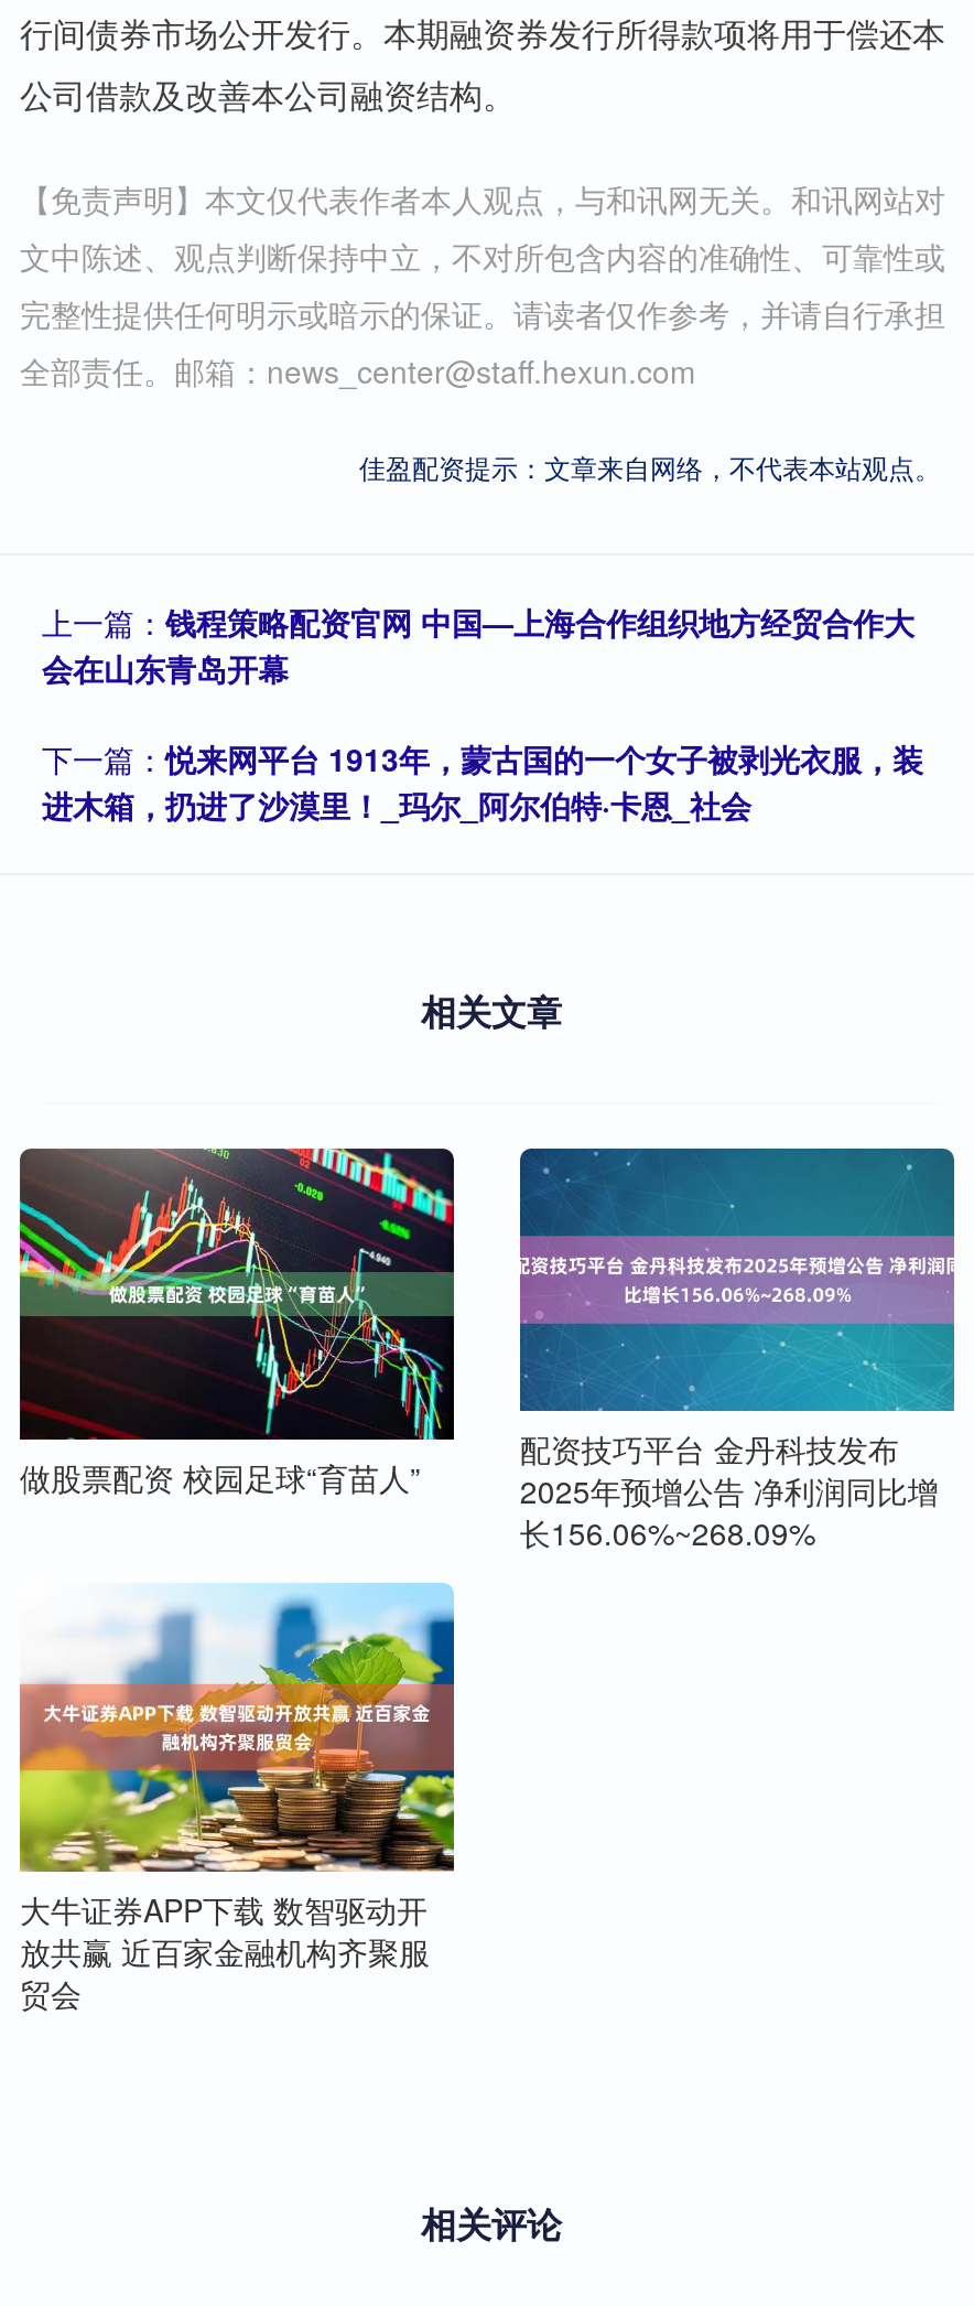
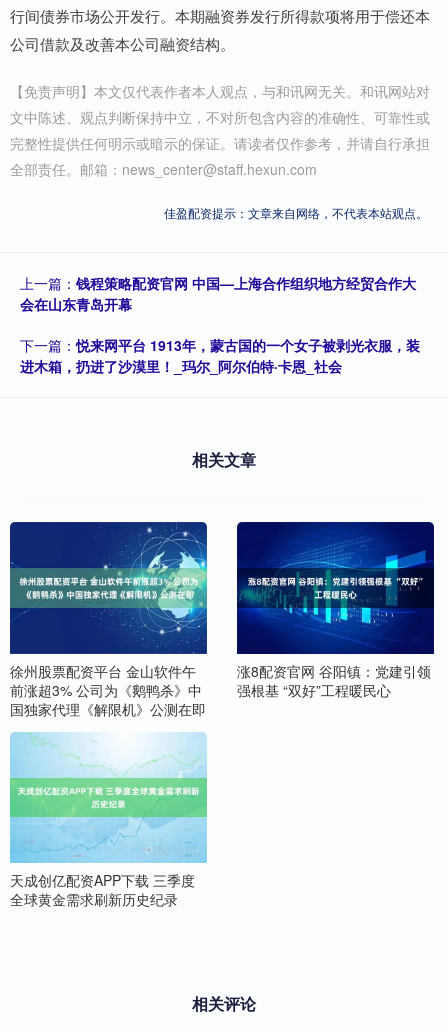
- [image]
- 做股票配资 校园足球“育苗人”
+ [image]
+ 徐州股票配资平台 金山软件午
+ 前涨超3% 公司为《鹅鸭杀》中
+ 国独家代理《解限机》公测在即

- [image]
- 配资技巧平台 金丹科技发布
- 2025年预增公告 净利润同比增
- 长156.06%~268.09%
+ [image]
+ 涨8配资官网 谷阳镇：党建引领
+ 强根基 “双好”工程暖民心

- [image]
- 大牛证券APP下载 数智驱动开
- 放共赢 近百家金融机构齐聚服
- 贸会
+ [image]
+ 天成创亿配资APP下载 三季度
+ 全球黄金需求刷新历史纪录
